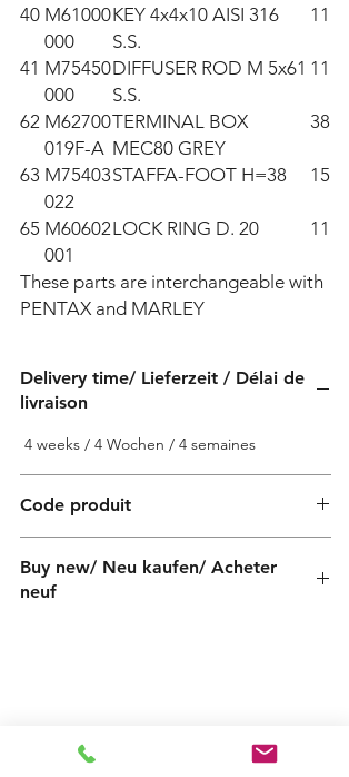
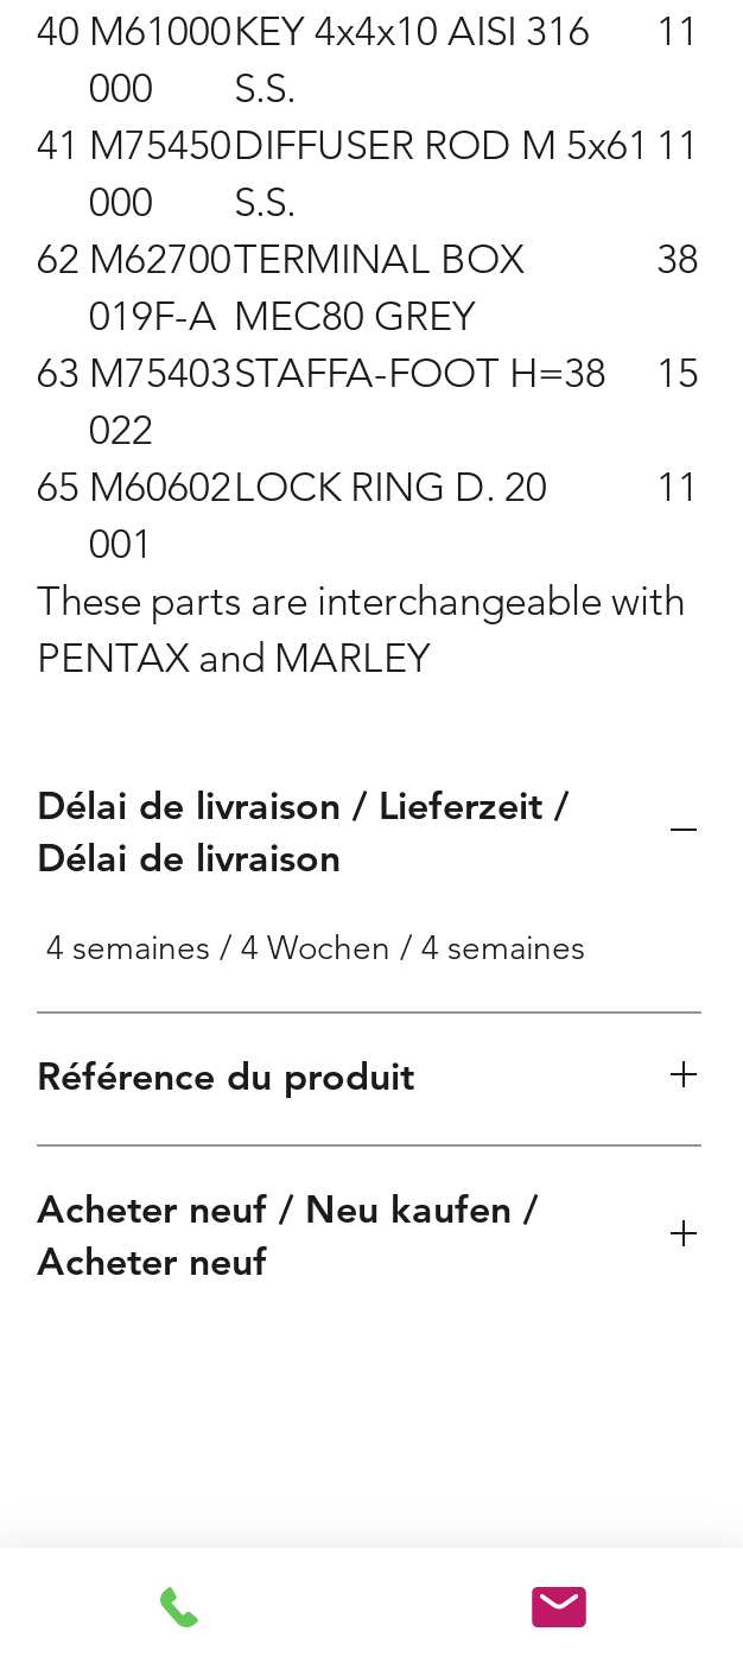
- Delivery time/ Lieferzeit / Délai de
- livraison
+ Délai de livraison / Lieferzeit /
+ Délai de livraison

- 4 weeks / 4 Wochen / 4 semaines
+ 4 semaines / 4 Wochen / 4 semaines

- Code produit
+ Référence du produit

- Buy new/ Neu kaufen/ Acheter
- neuf
+ Acheter neuf / Neu kaufen /
+ Acheter neuf
